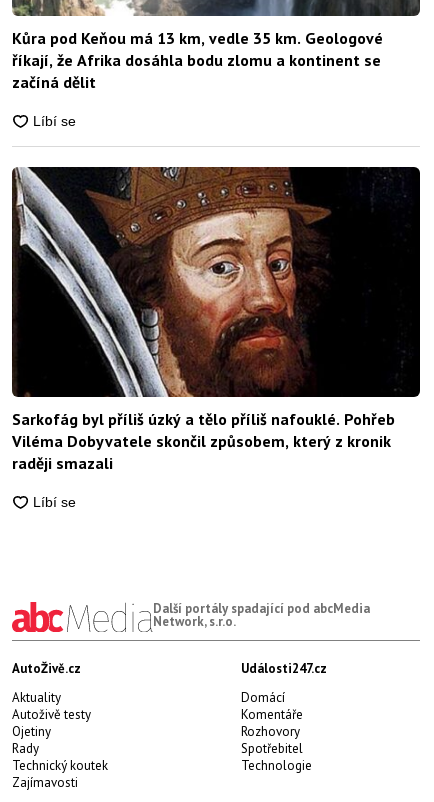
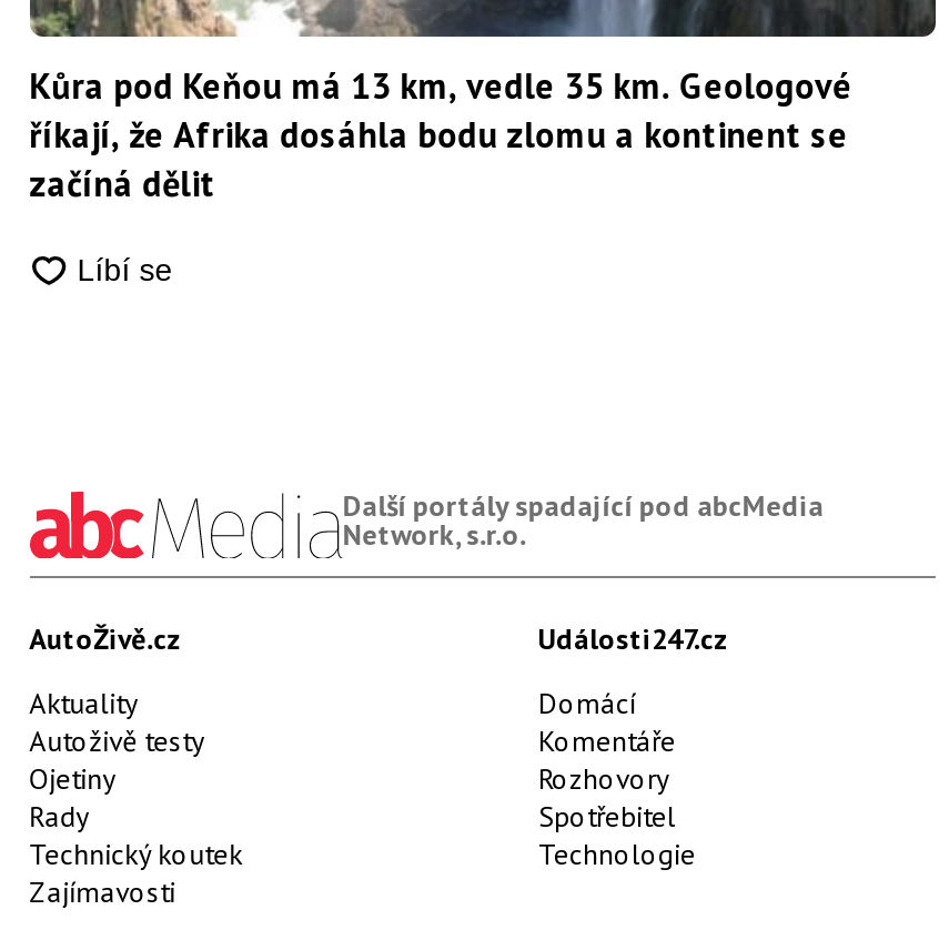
- [image]
- Sarkofág byl příliš úzký a tělo příliš nafouklé. Pohřeb
- Viléma Dobyvatele skončil způsobem, který z kronik
- raději smazali
